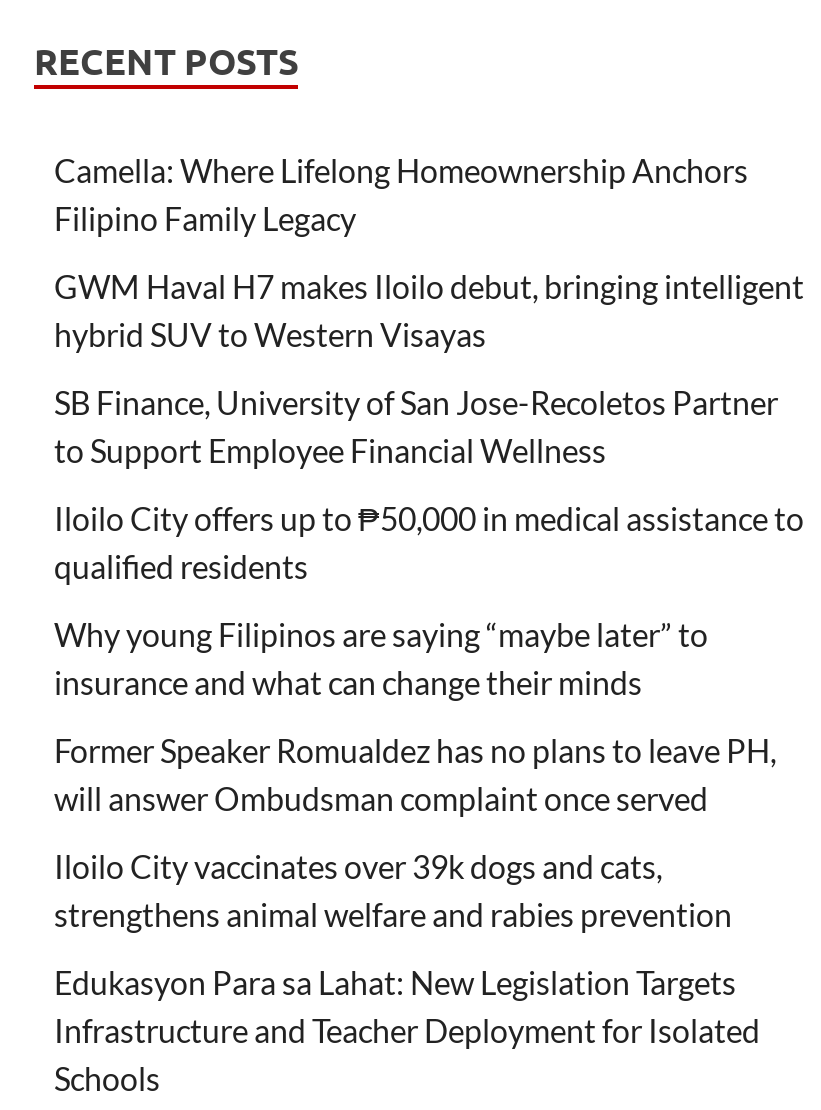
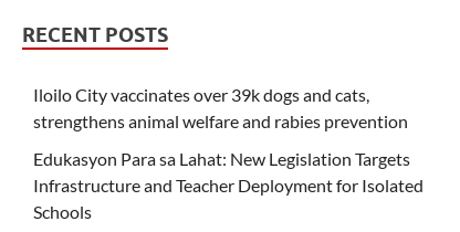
- Camella: Where Lifelong Homeownership Anchors
- Filipino Family Legacy
- GWM Haval H7 makes Iloilo debut, bringing intelligent
- hybrid SUV to Western Visayas
- SB Finance, University of San Jose-Recoletos Partner
- to Support Employee Financial Wellness
- Iloilo City offers up to ₱50,000 in medical assistance to
- qualified residents
- Why young Filipinos are saying “maybe later” to
- insurance and what can change their minds
- Former Speaker Romualdez has no plans to leave PH,
- will answer Ombudsman complaint once served
